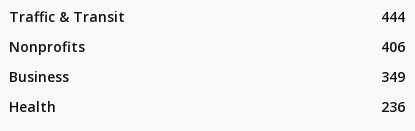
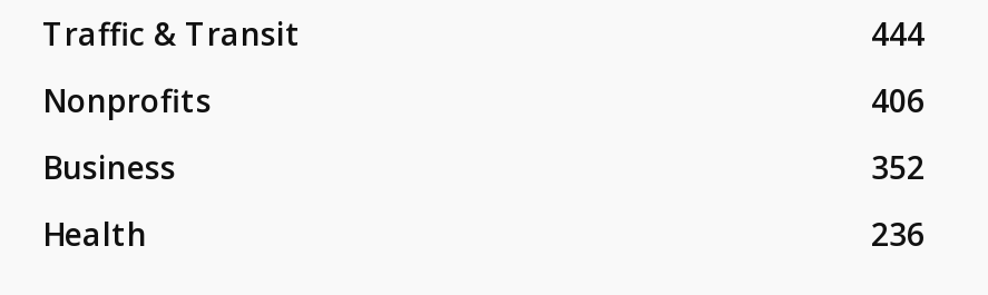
- 349
+ 352
